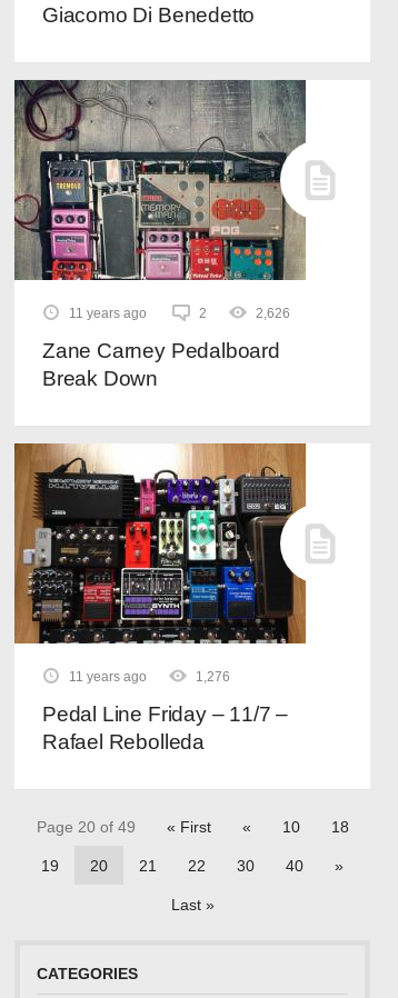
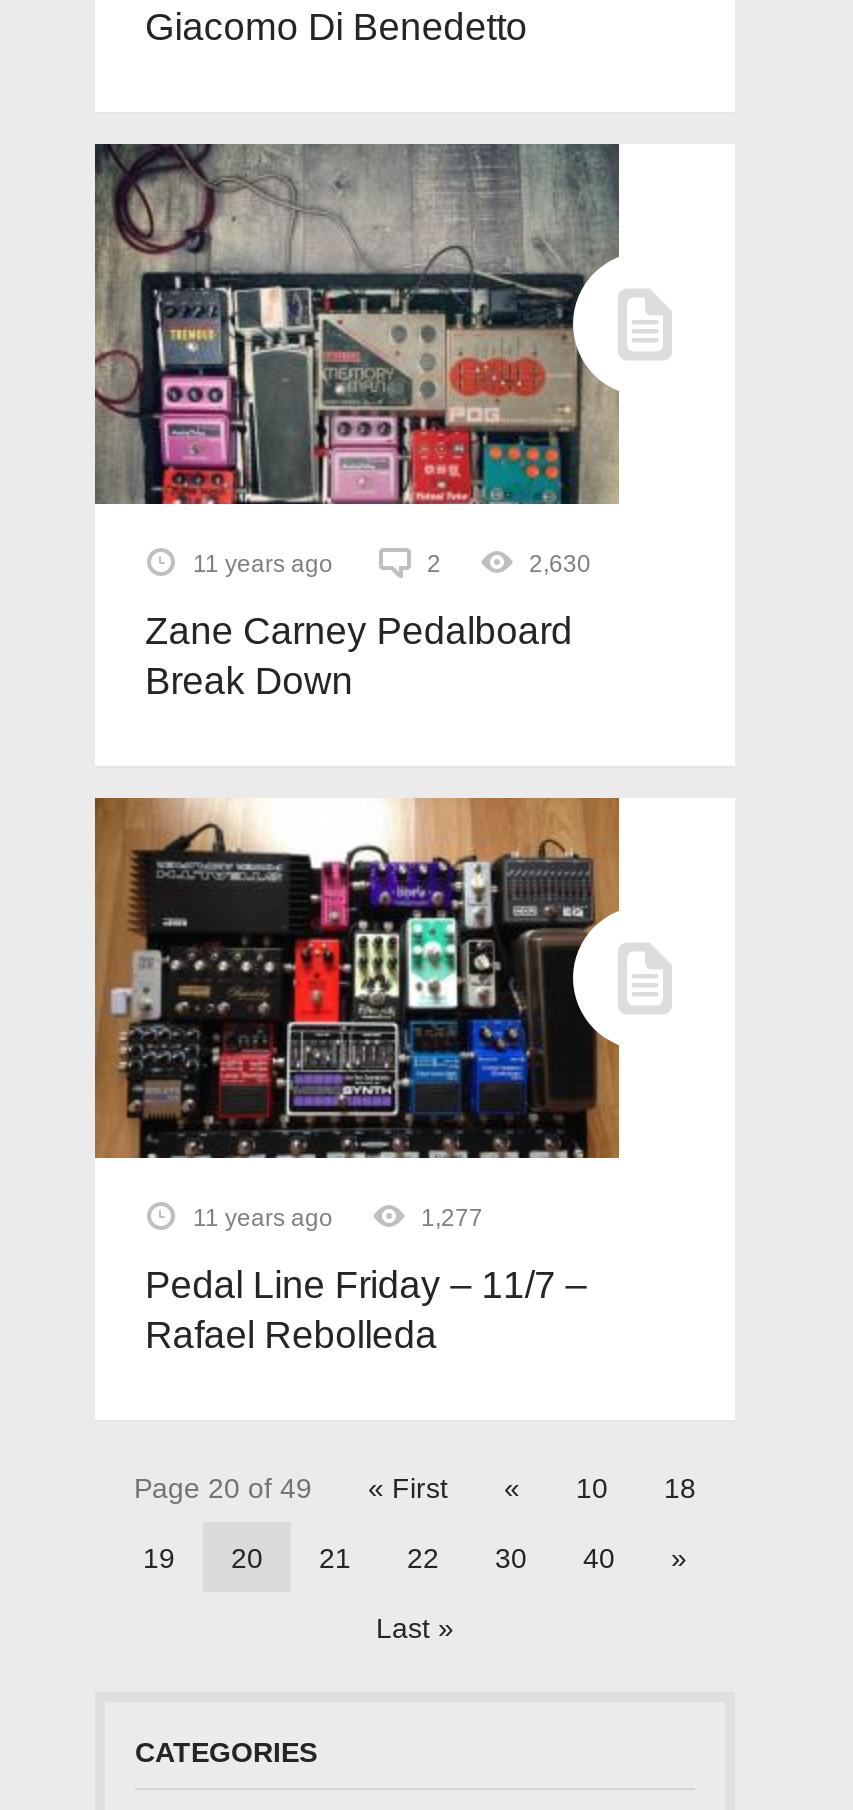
- 2,626
+ 2,630

- 1,276
+ 1,277
